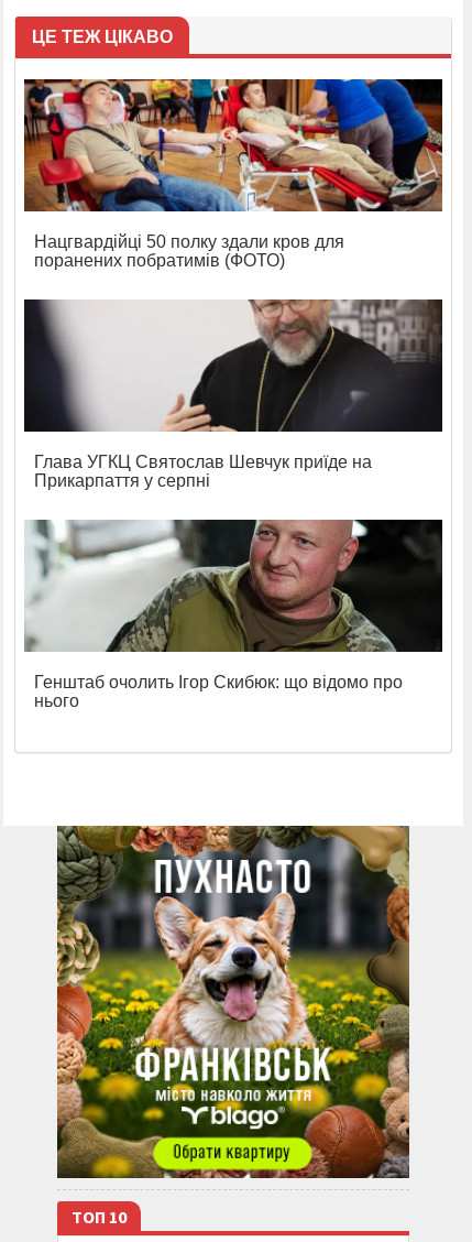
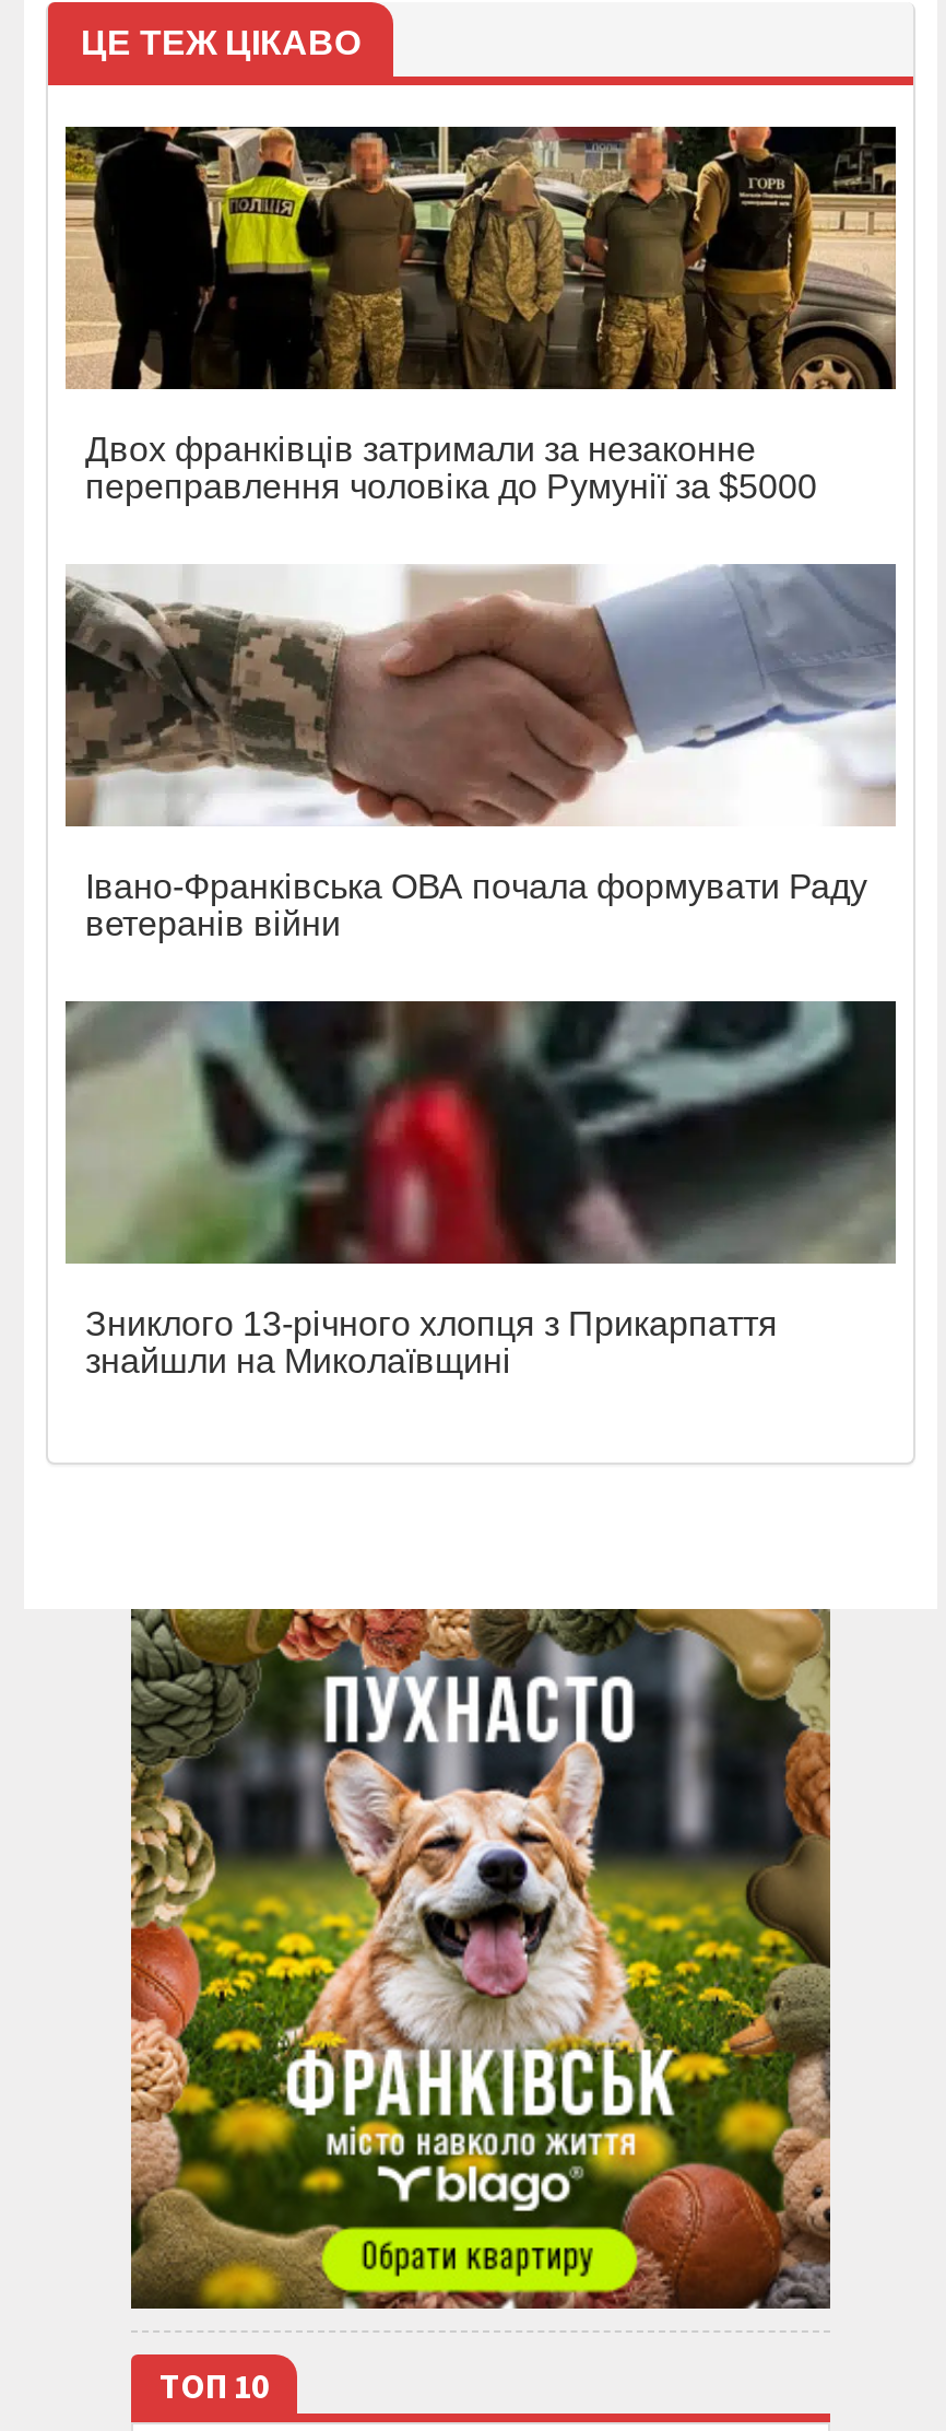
- [image]
- Нацгвардійці 50 полку здали кров для
- поранених побратимів (ФОТО)
+ [image]
+ Двох франківців затримали за незаконне
+ переправлення чоловіка до Румунії за $5000

- [image]
- Глава УГКЦ Святослав Шевчук приїде на
- Прикарпаття у серпні
+ [image]
+ Івано-Франківська ОВА почала формувати Раду
+ ветеранів війни

- [image]
- Генштаб очолить Ігор Скибюк: що відомо про
- нього
+ [image]
+ Зниклого 13-річного хлопця з Прикарпаття
+ знайшли на Миколаївщині
